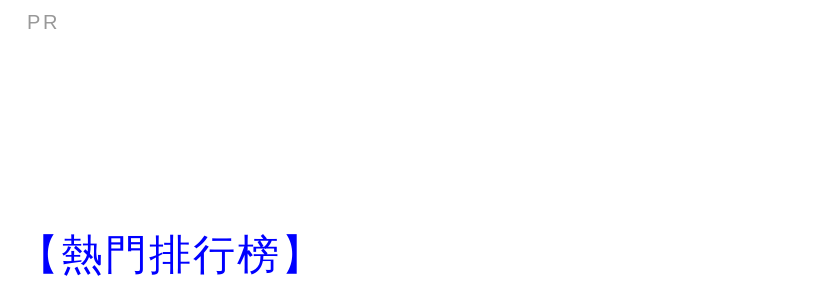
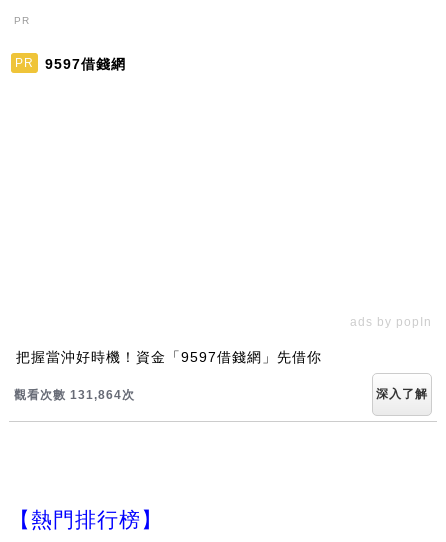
+ ads by popIn
+ 把握當沖好時機！資金「9597借錢網」先借你
+ 觀看次數 131,864次
+ 深入了解

+ PR
+ 9597借錢網
